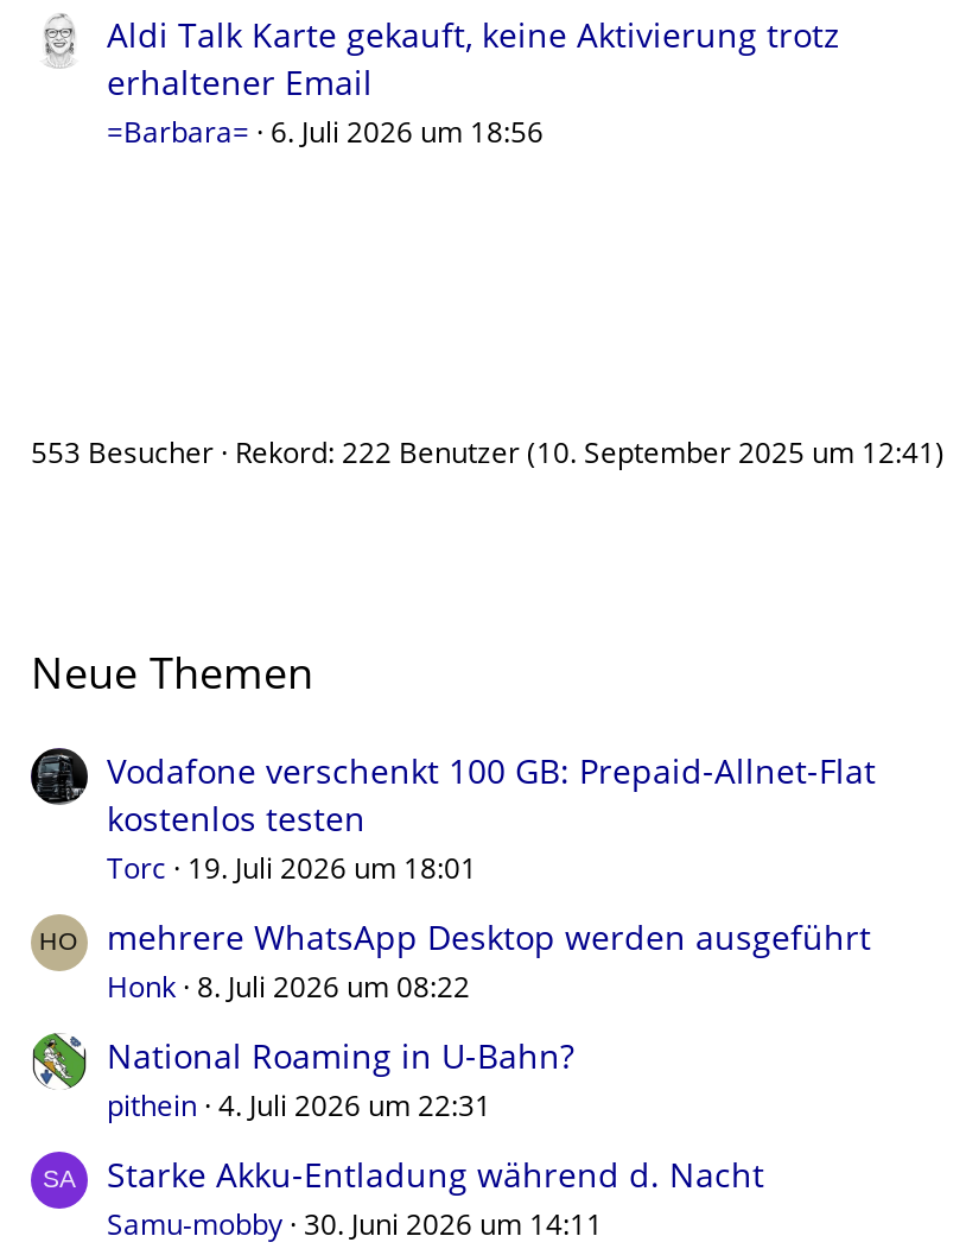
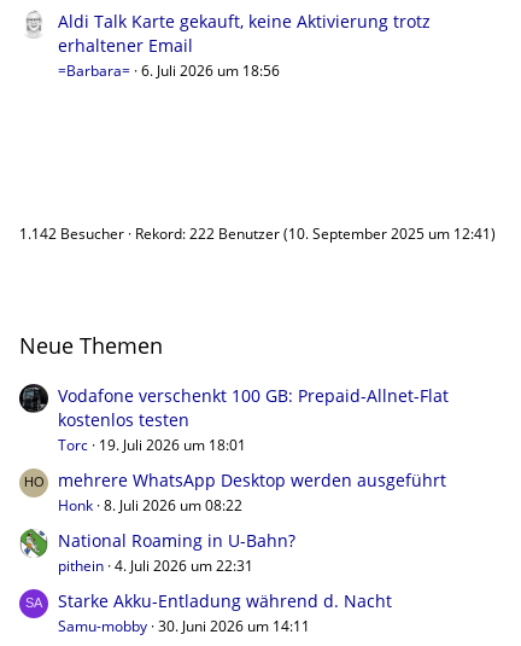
- 553 Besucher Rekord: 222 Benutzer (10. September 2025 um 12:41)
+ 1.142 Besucher Rekord: 222 Benutzer (10. September 2025 um 12:41)
